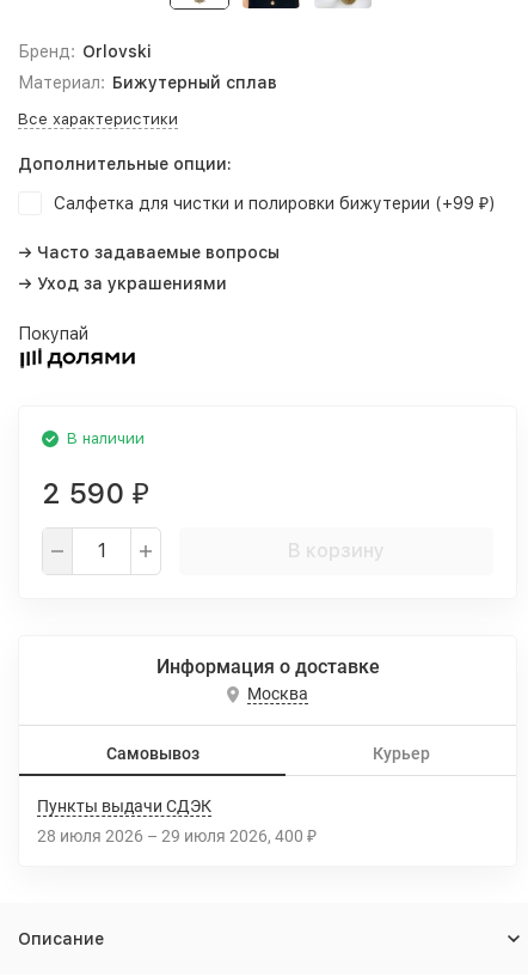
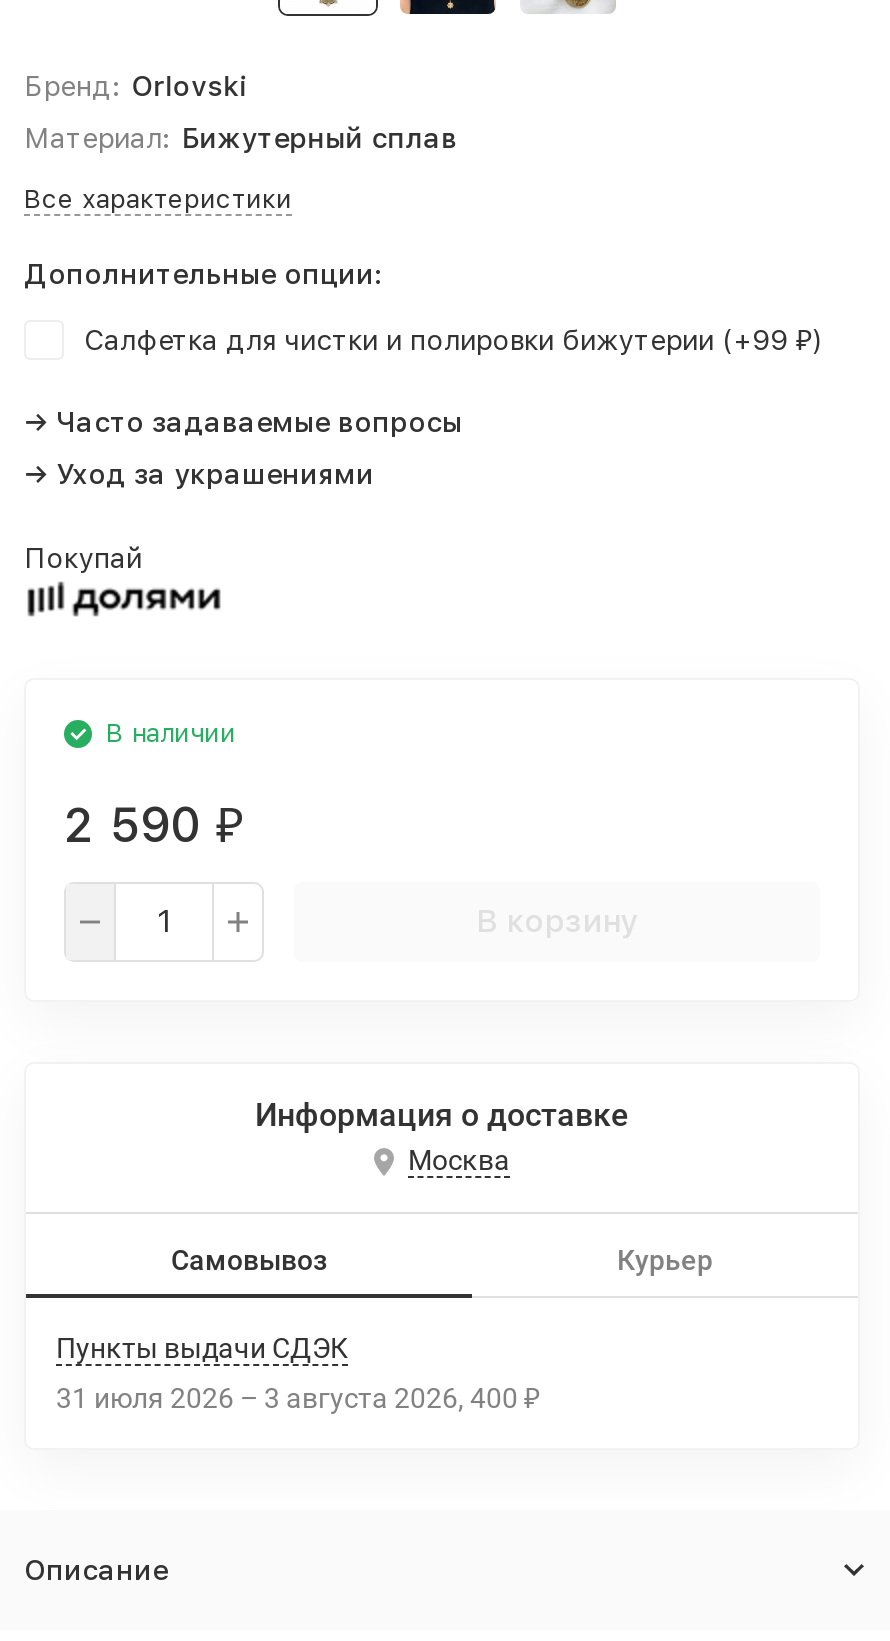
- 28 июля 2026 – 29 июля 2026 400 ₽
+ 31 июля 2026 – 3 августа 2026 400 ₽
